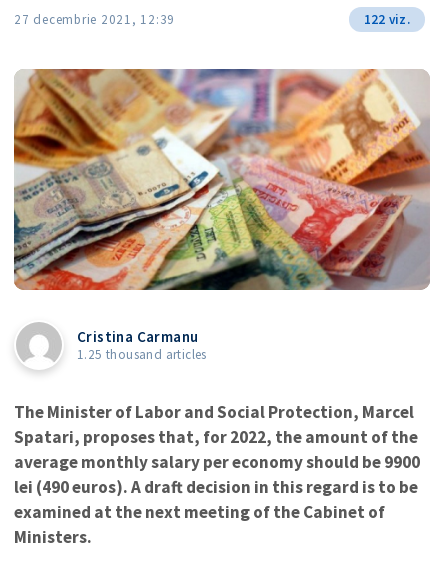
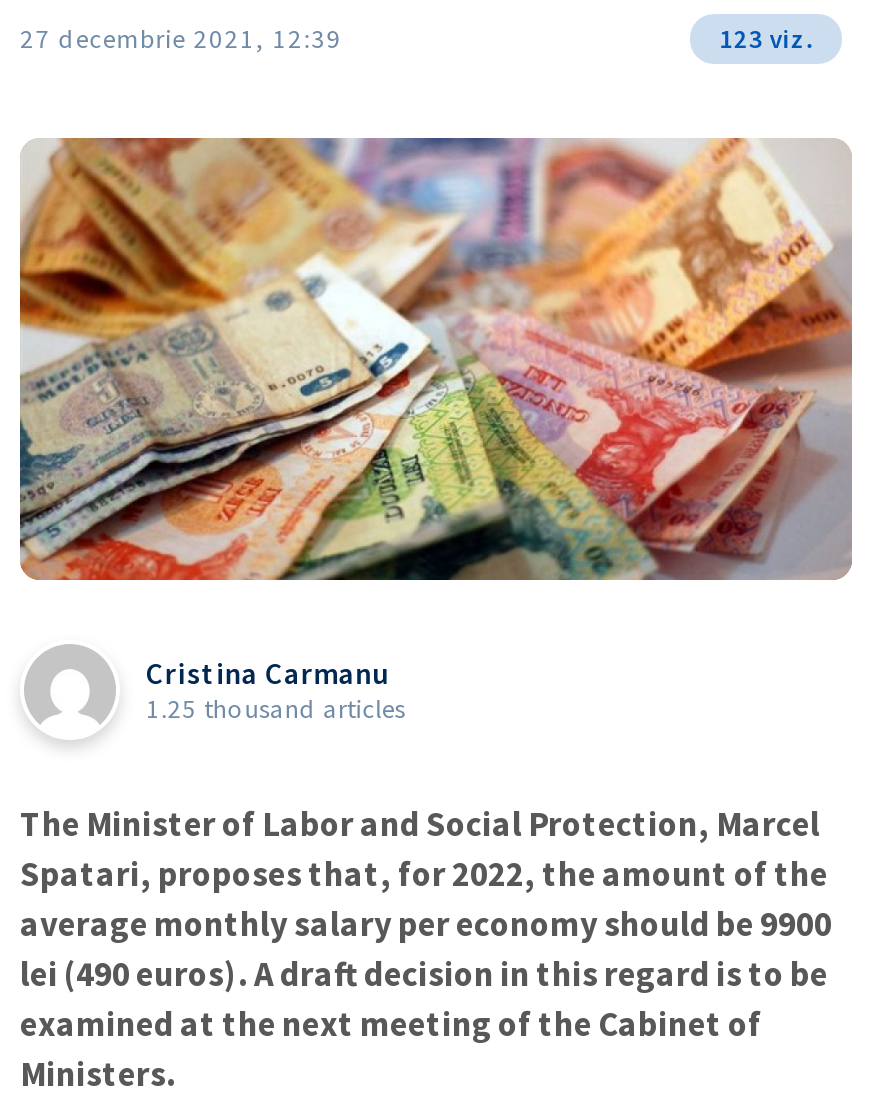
- 122 viz.
+ 123 viz.
